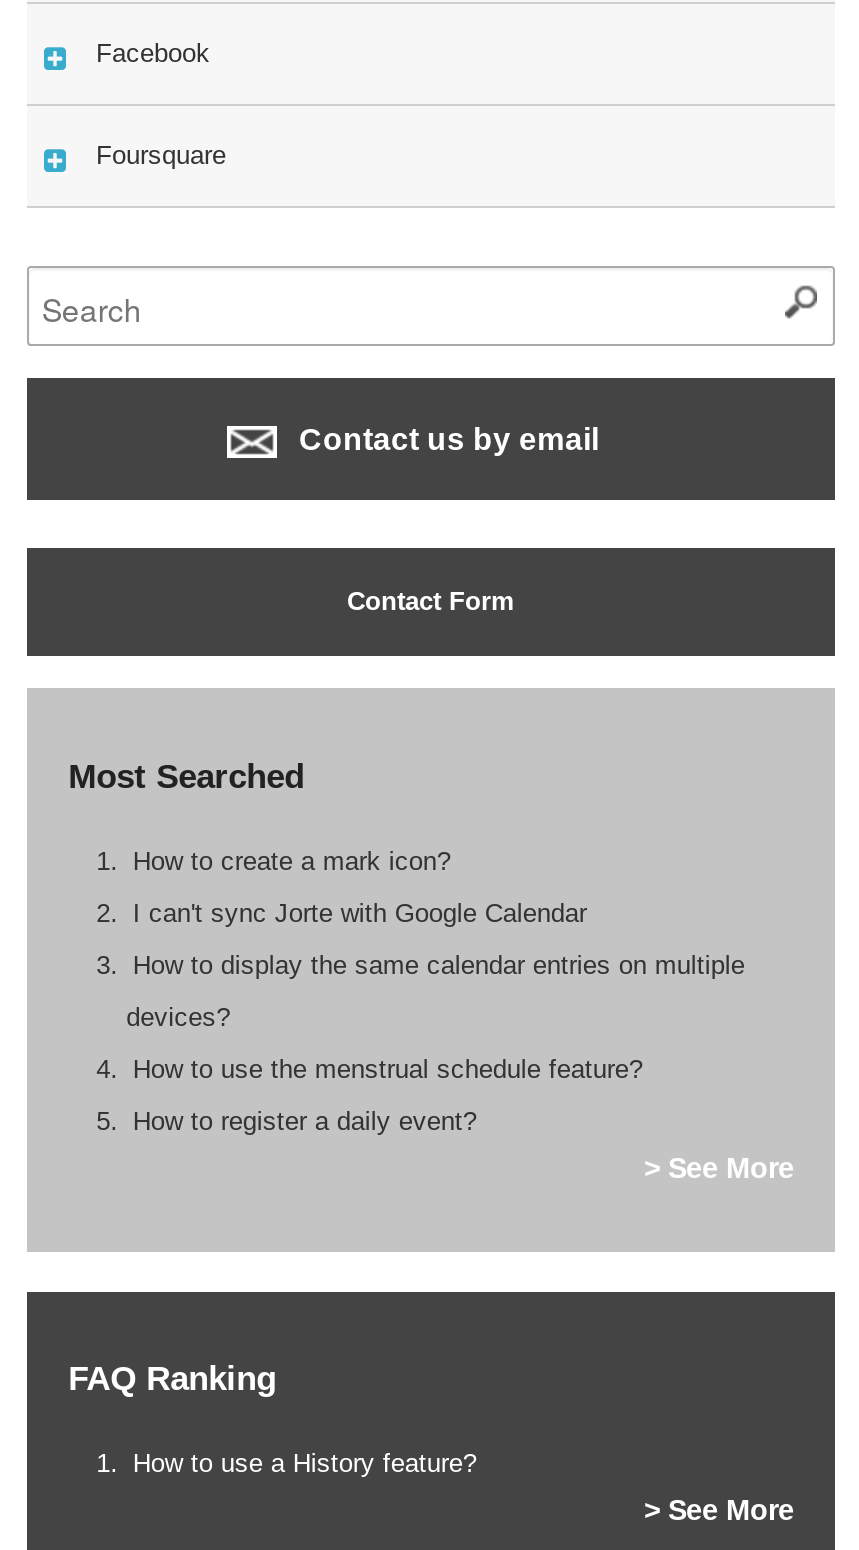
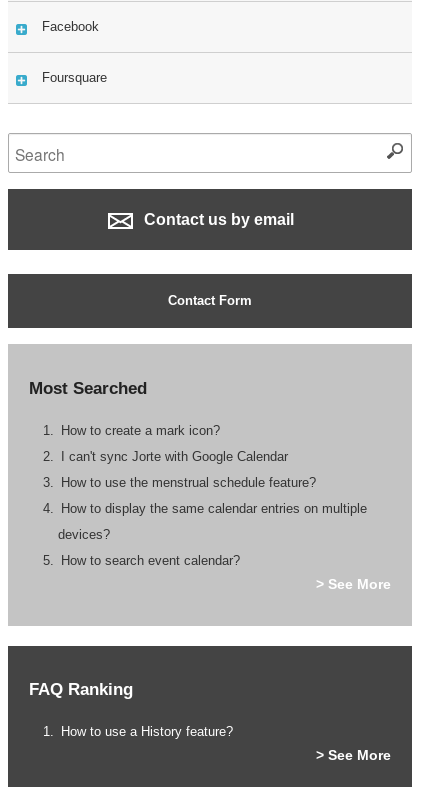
moved down: How to display the same calendar entries on multiple | devices?

moved up: How to use the menstrual schedule feature?

- How to register a daily event?
+ How to search event calendar?
